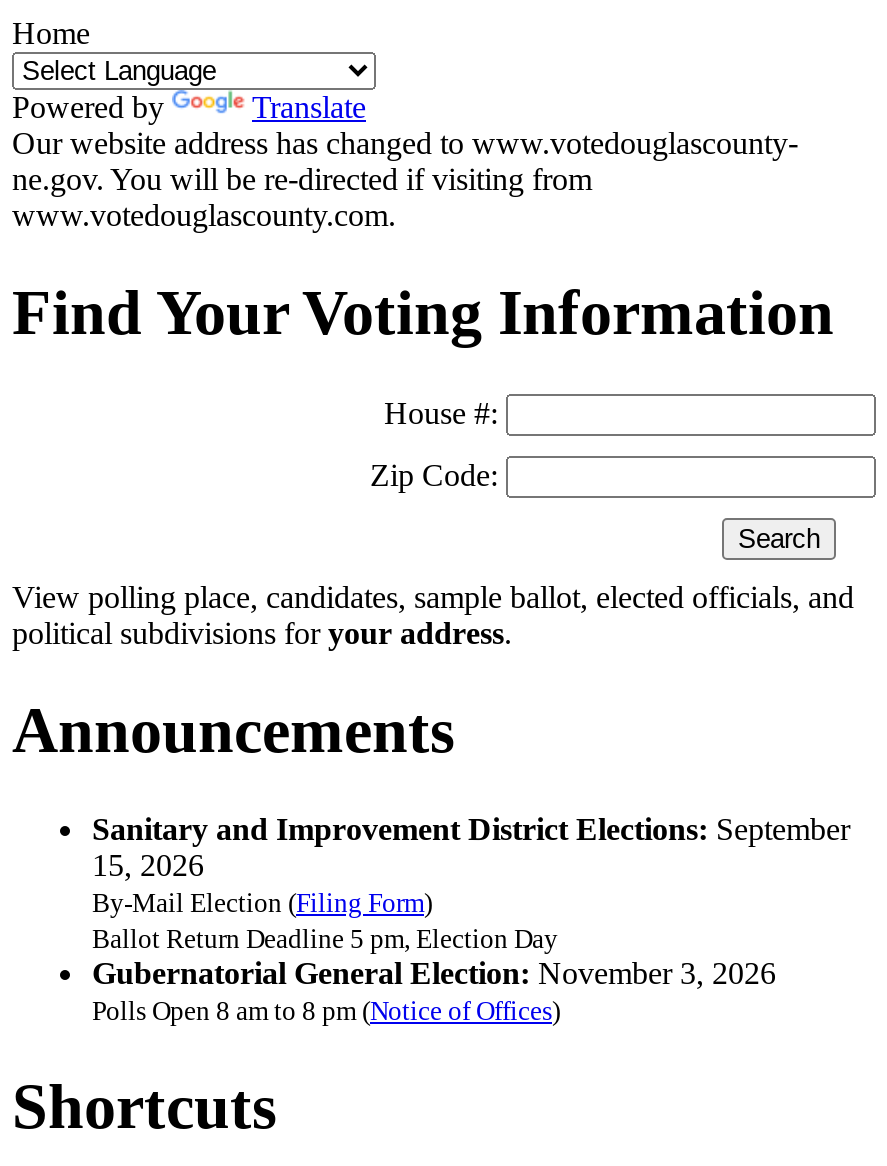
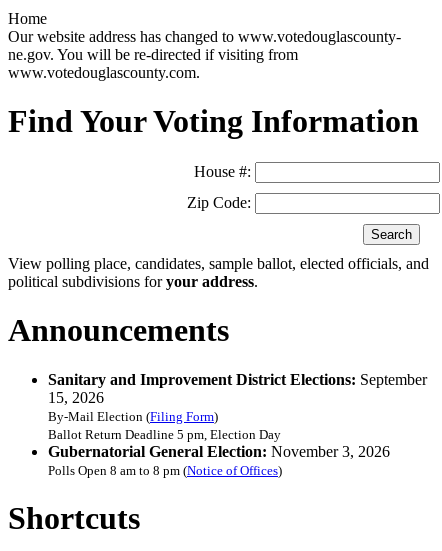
- Powered by
- Translate
